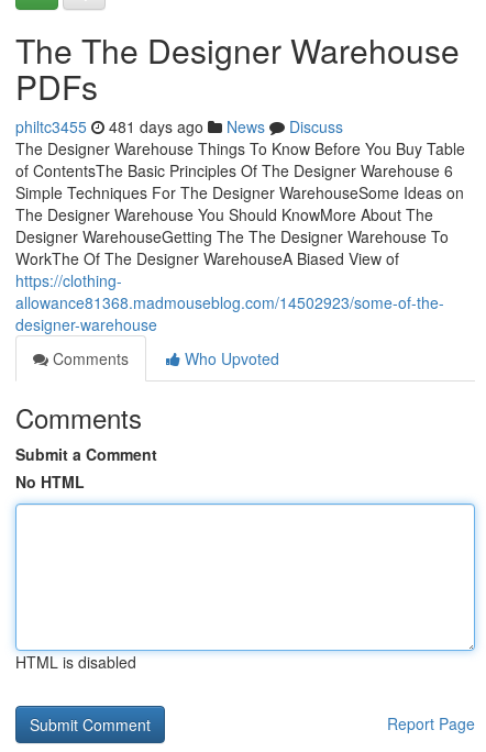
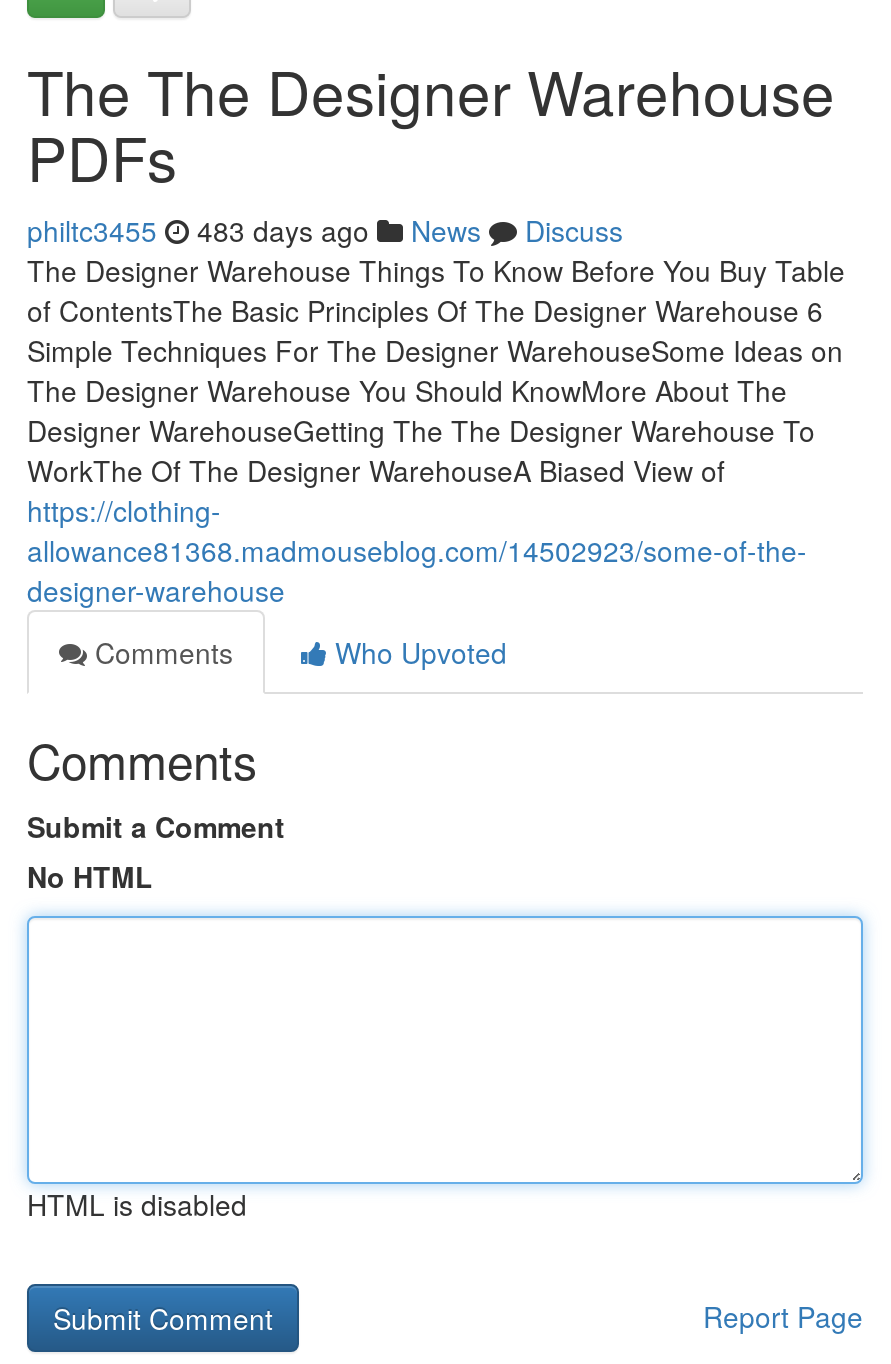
- philtc3455 481 days ago News Discuss
+ philtc3455 483 days ago News Discuss
